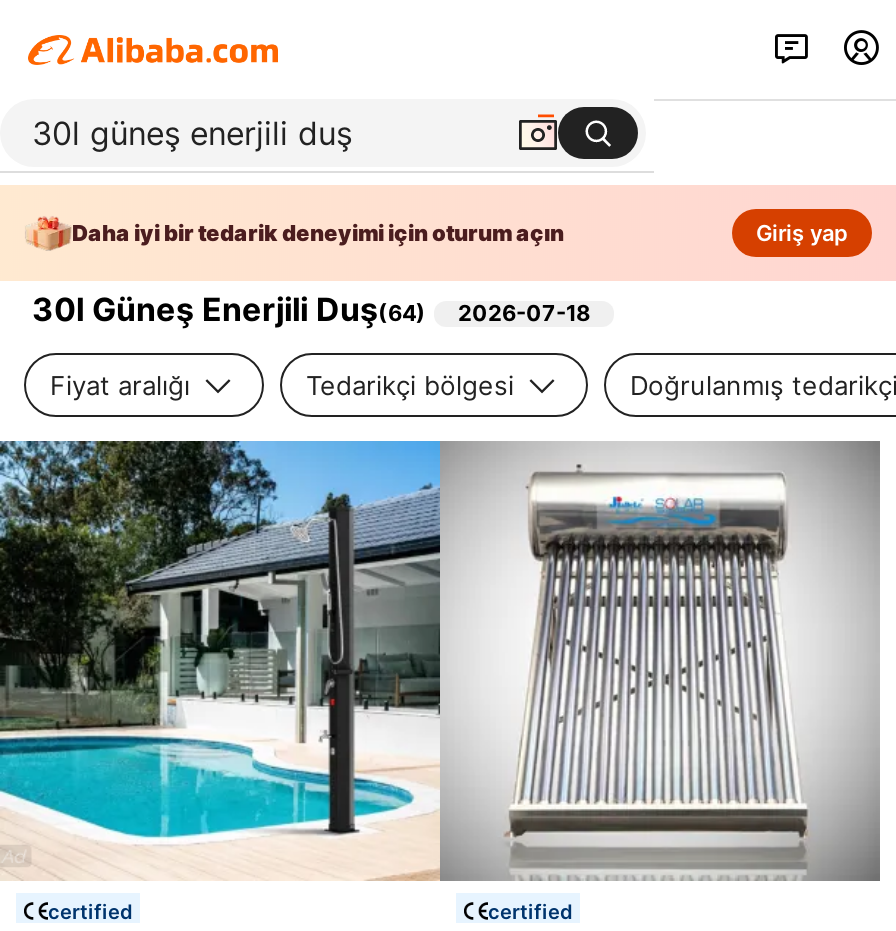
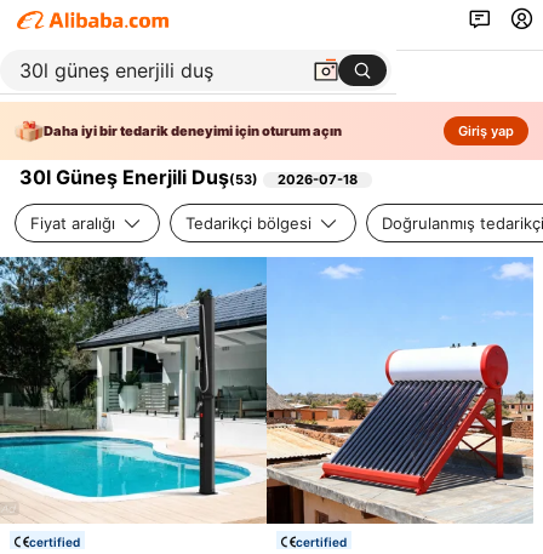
- 30l Güneş Enerjili Duş(64)
+ 30l Güneş Enerjili Duş(53)

- [image]
+ [image]
